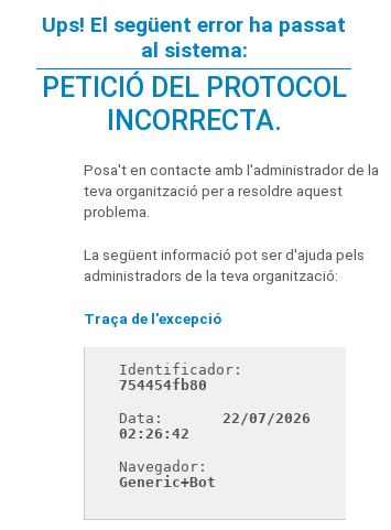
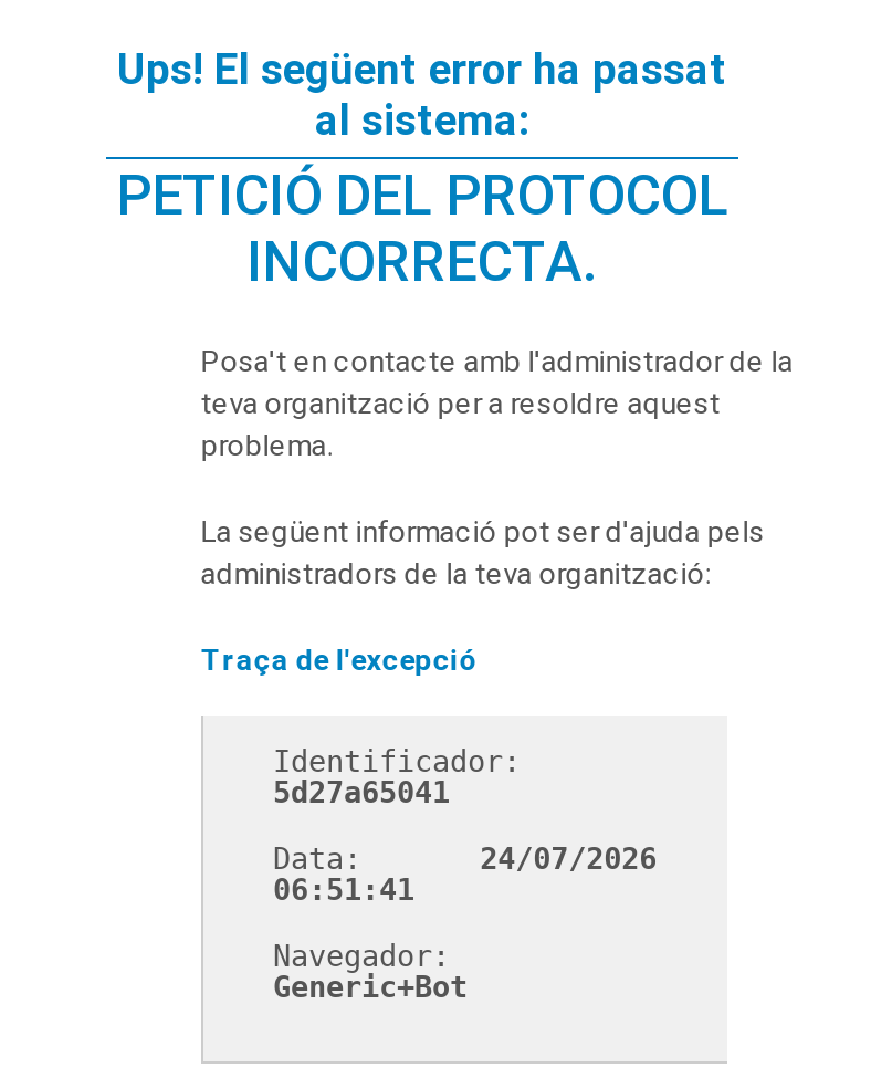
- 754454fb80
+ 5d27a65041

- Data: 22/07/2026
+ Data: 24/07/2026

- 02:26:42
+ 06:51:41
